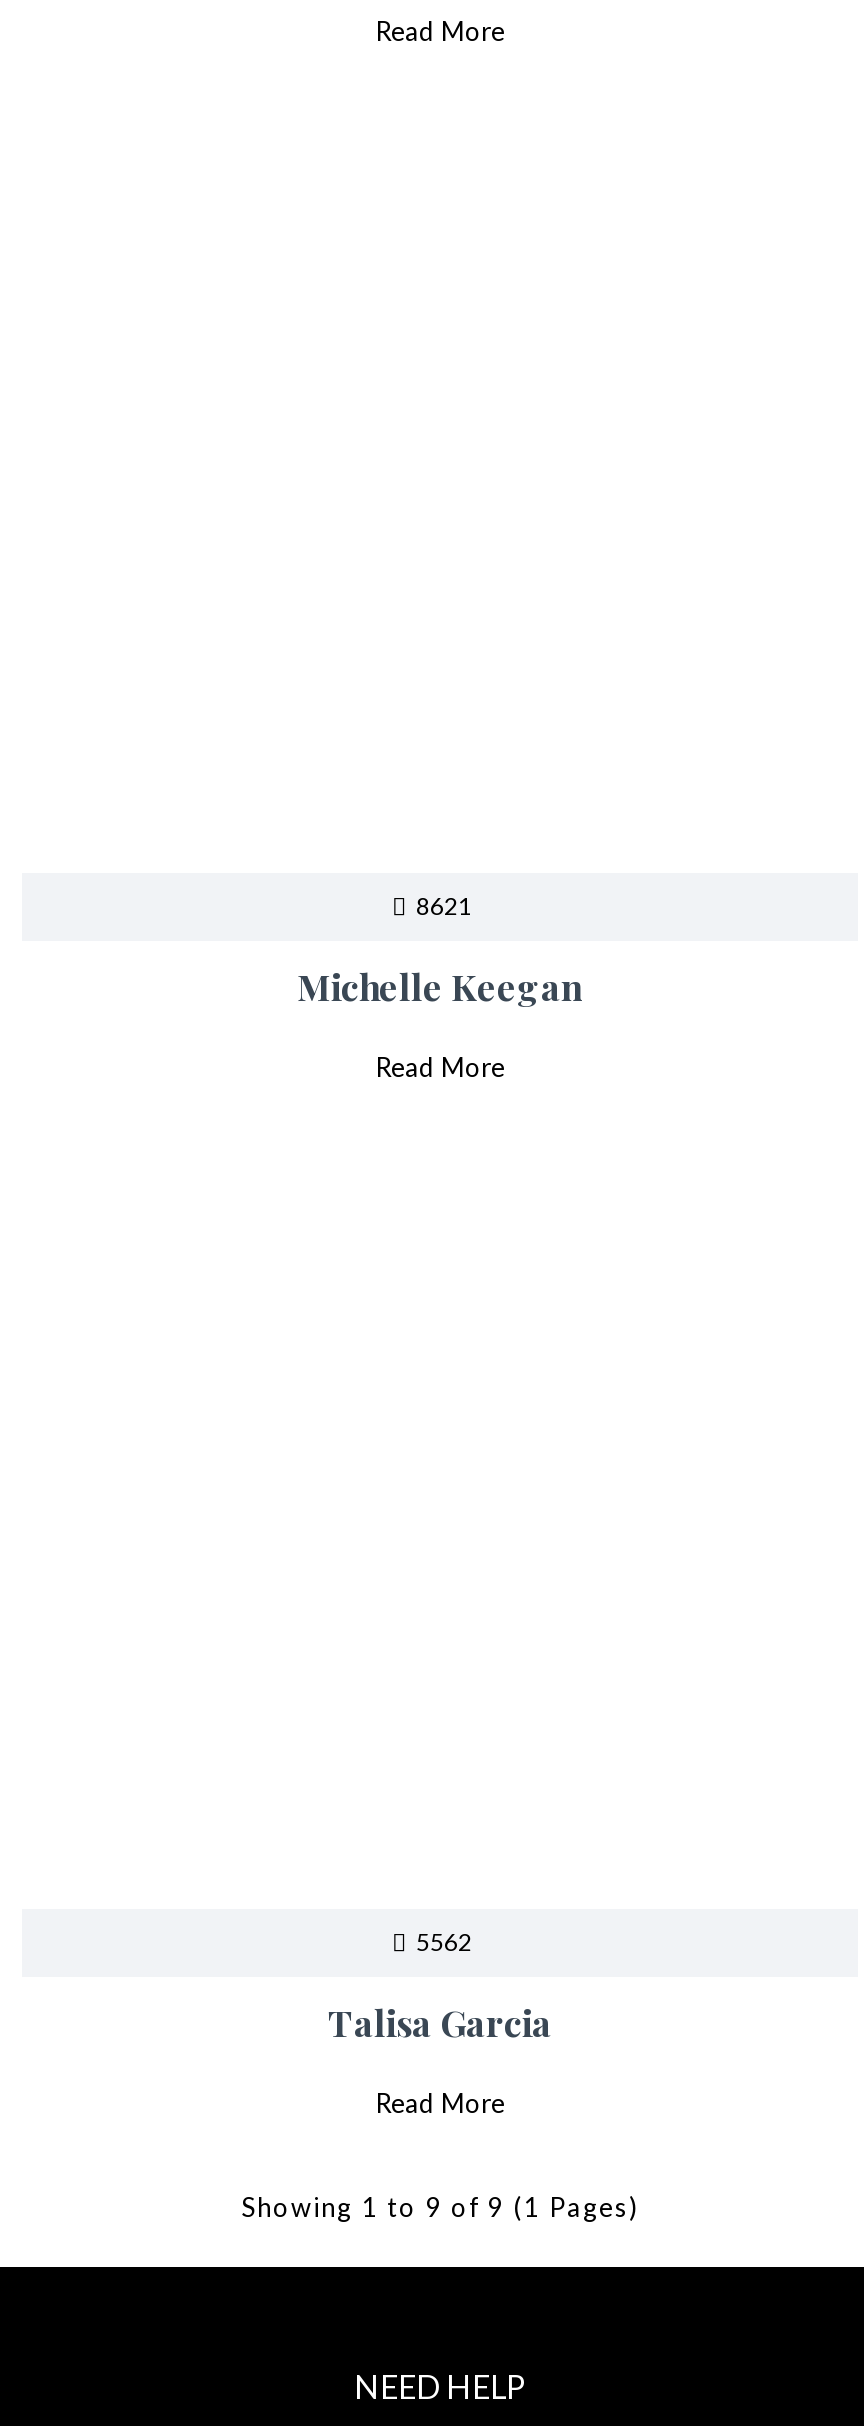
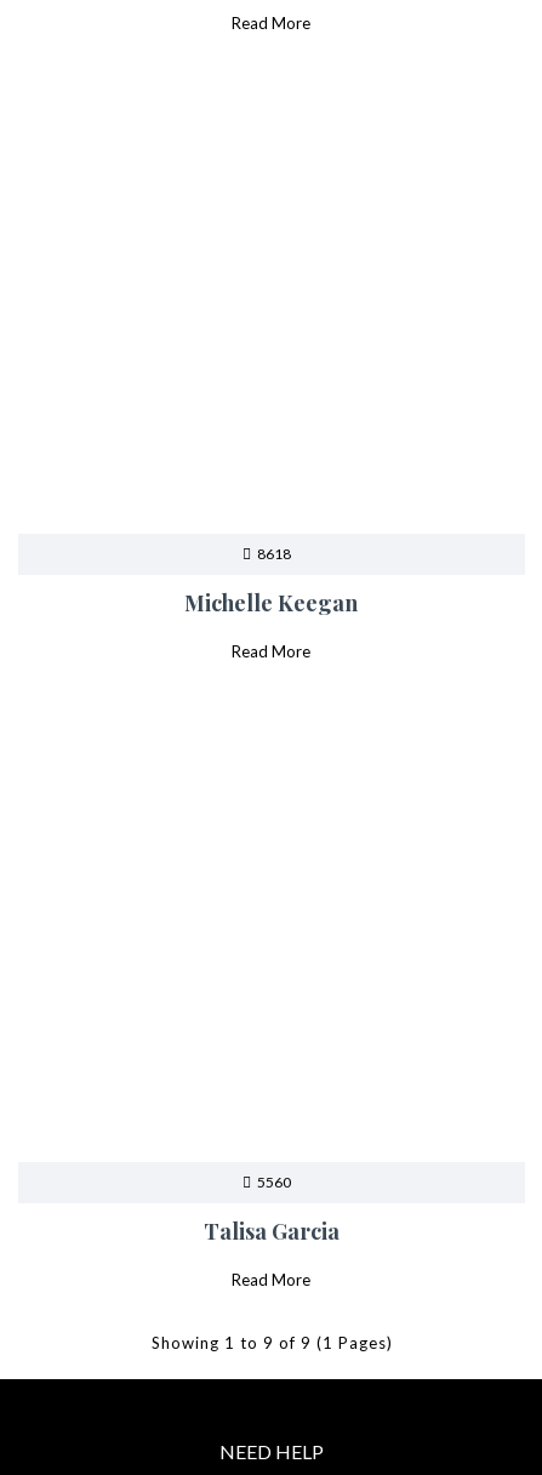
- 8621
+ 8618

- 5562
+ 5560
